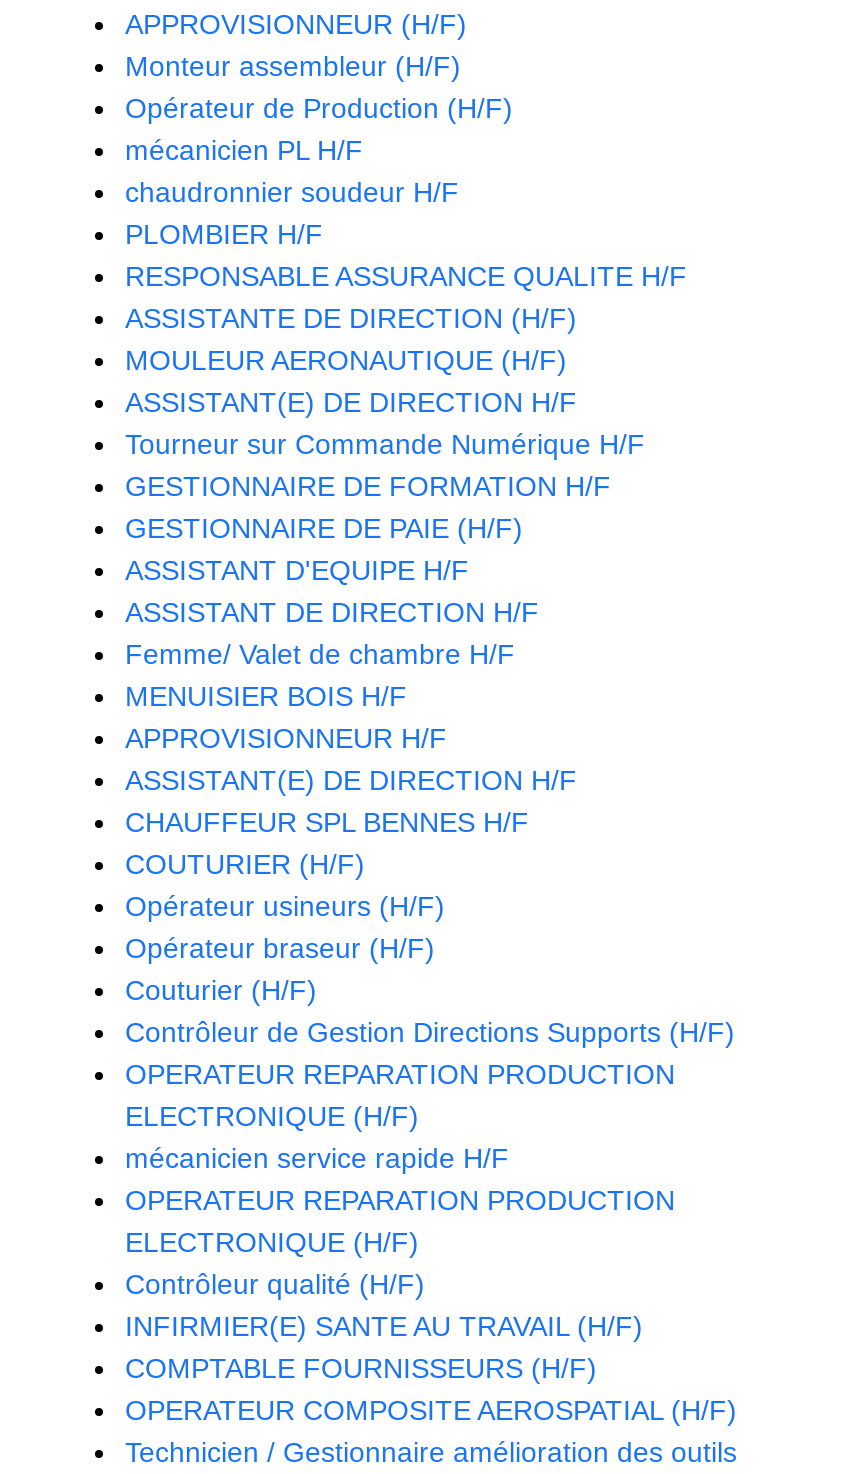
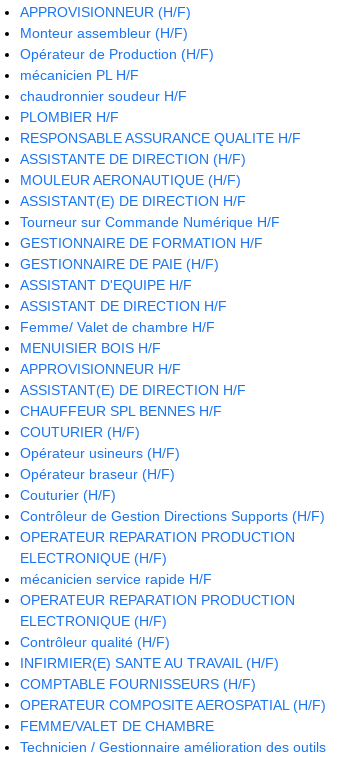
+ FEMME/VALET DE CHAMBRE
